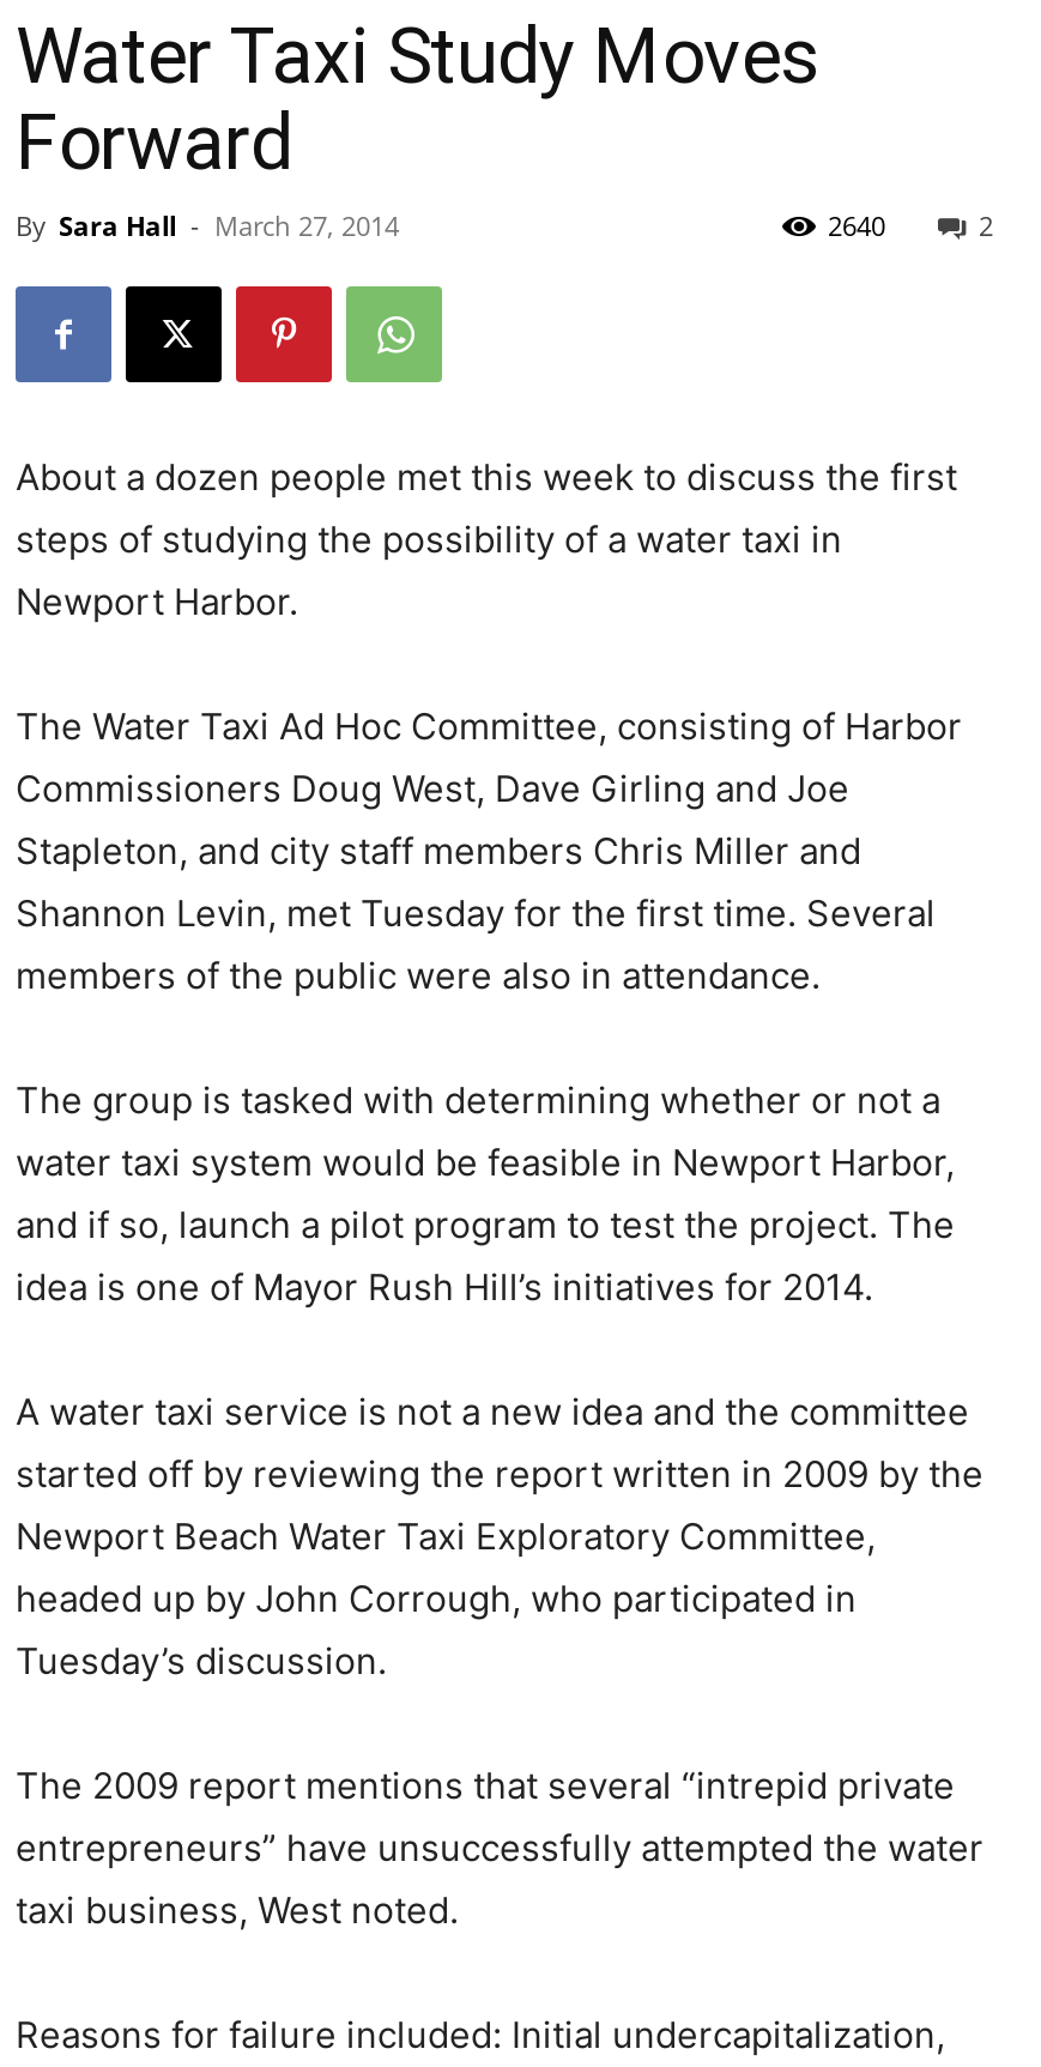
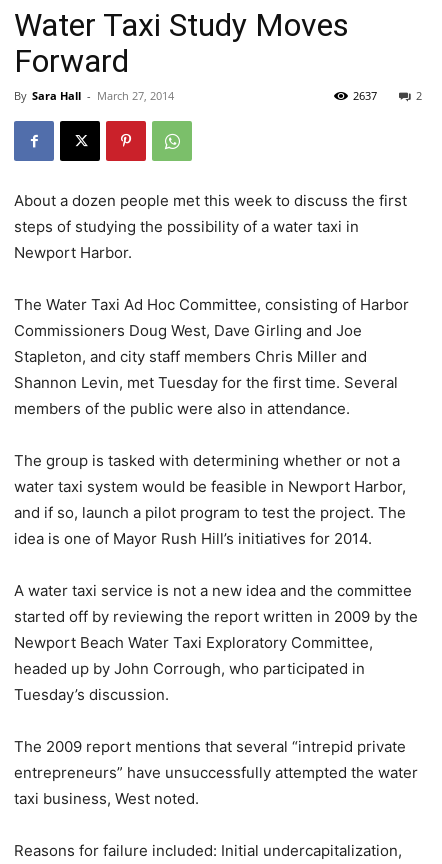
- 2640
+ 2637
